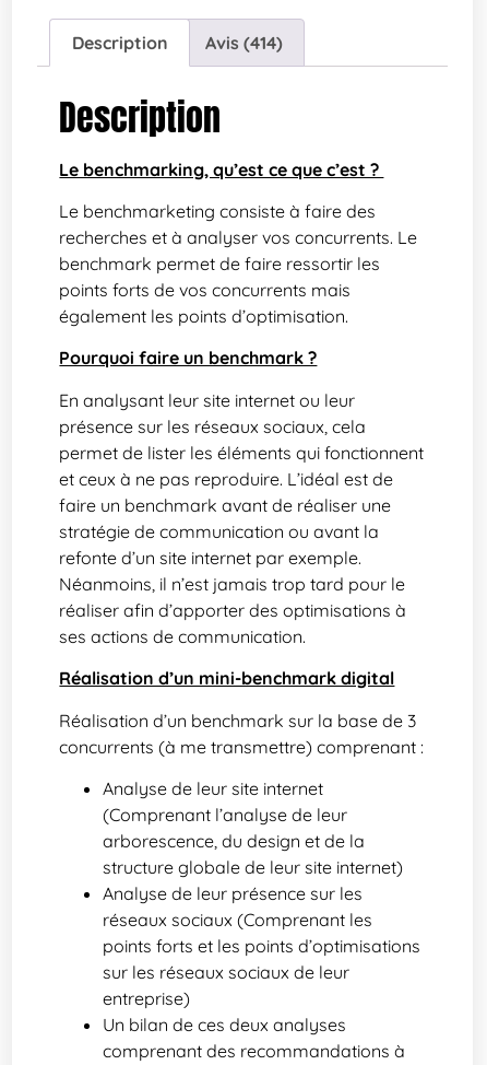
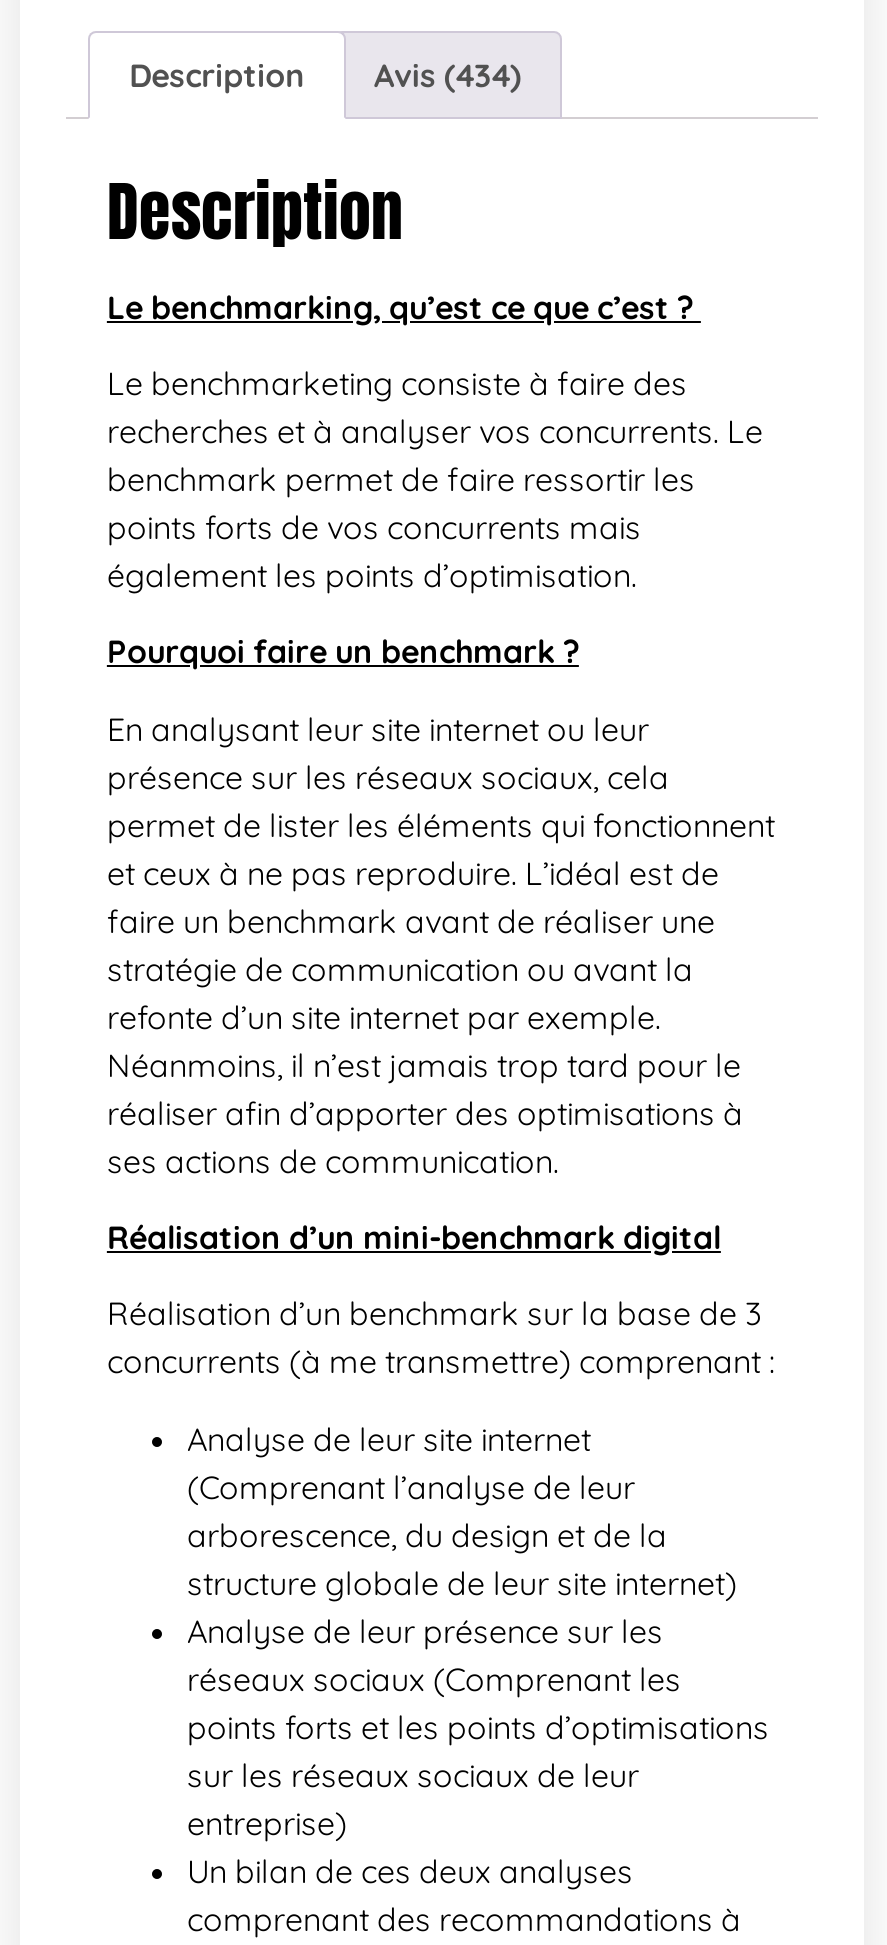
- Description Avis (414)
+ Description Avis (434)
